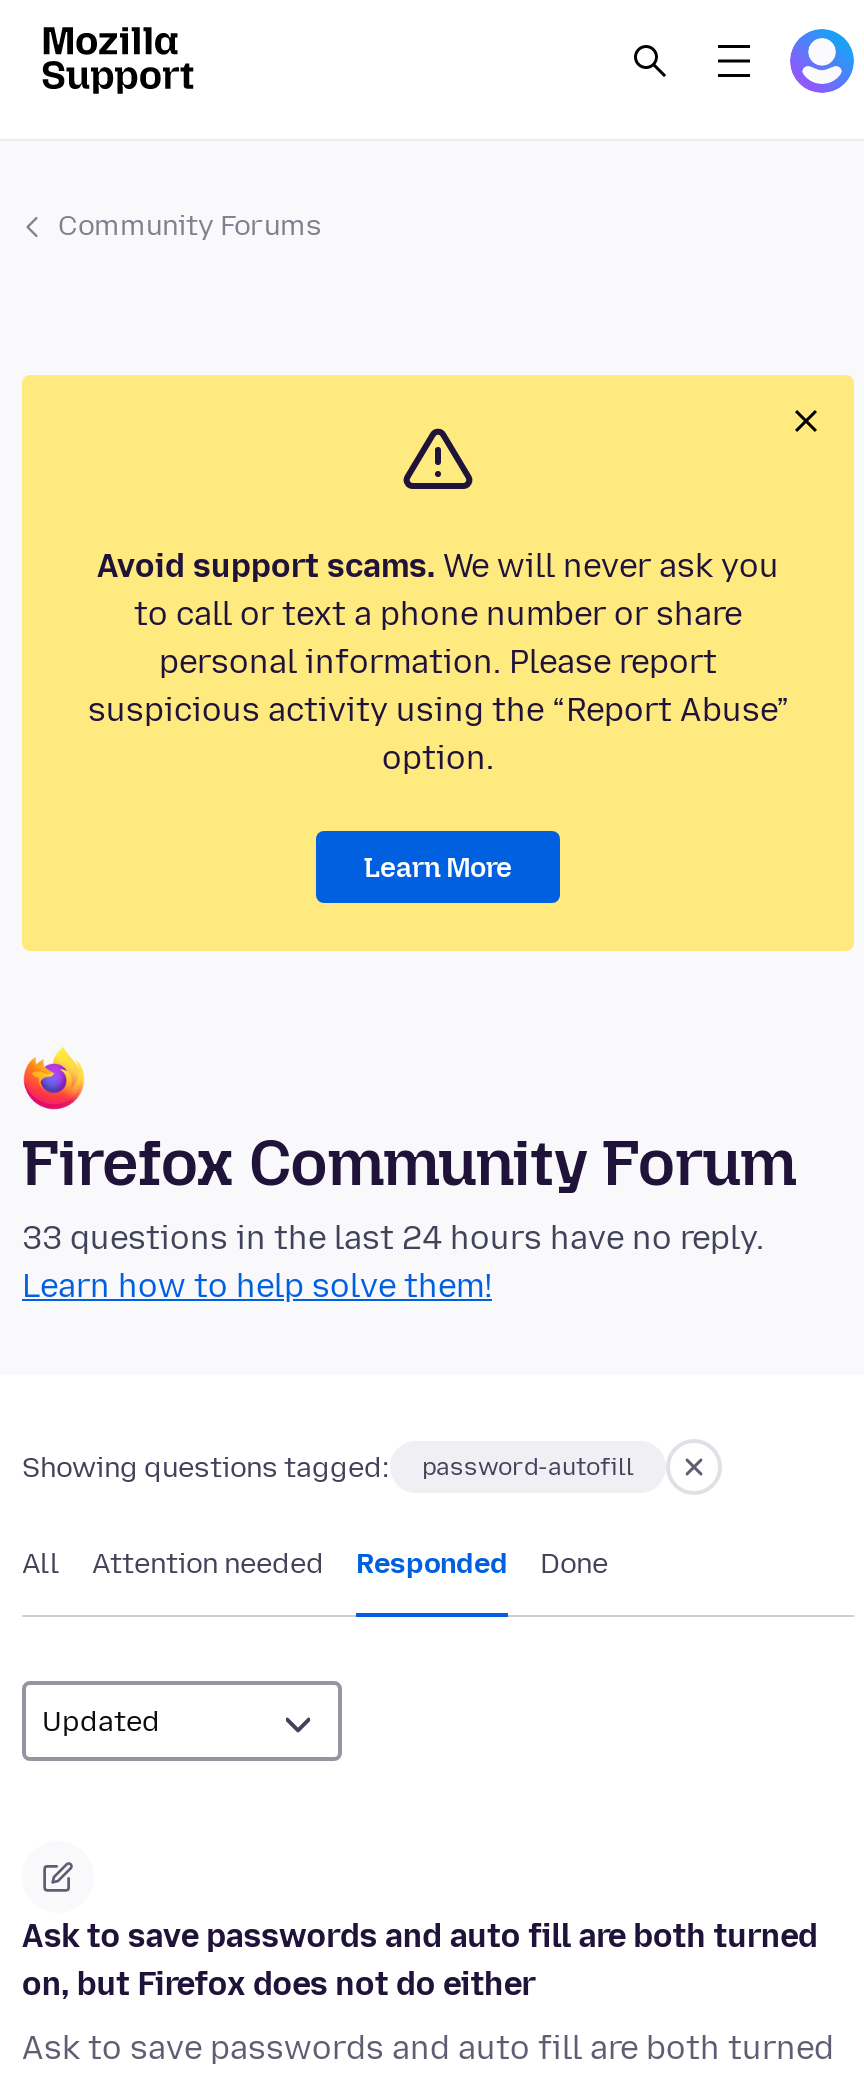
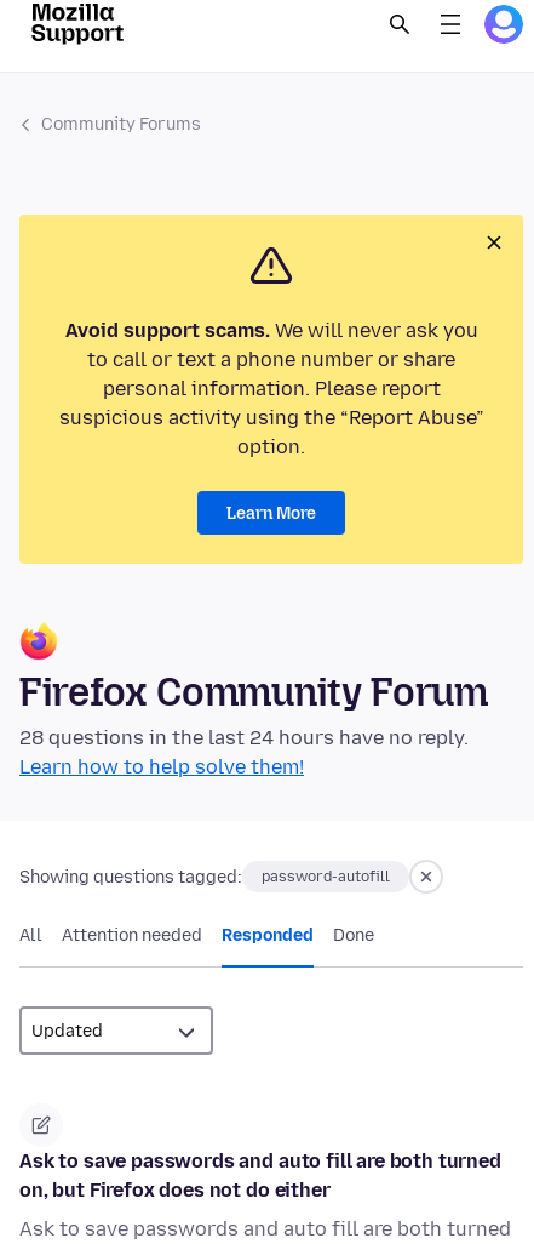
- 33 questions in the last 24 hours have no reply.
+ 28 questions in the last 24 hours have no reply.
